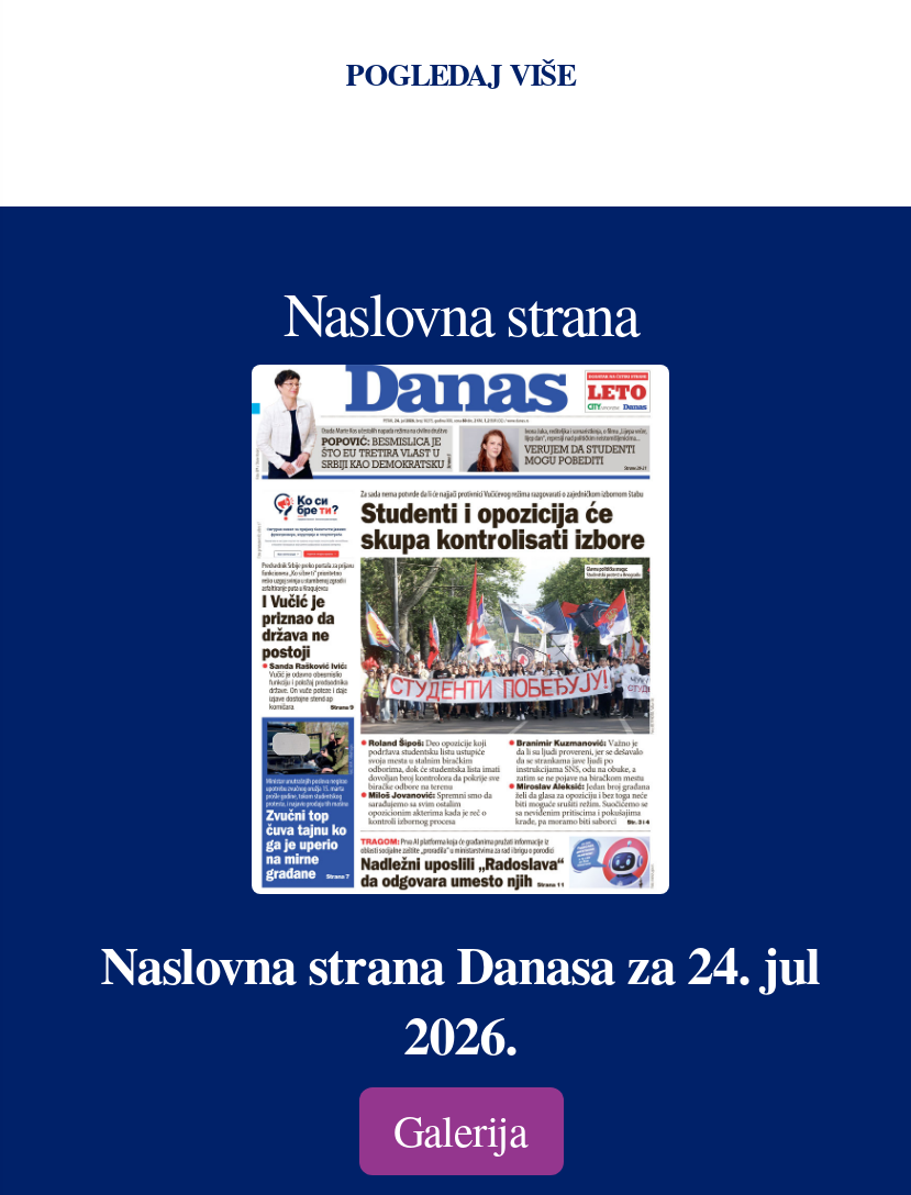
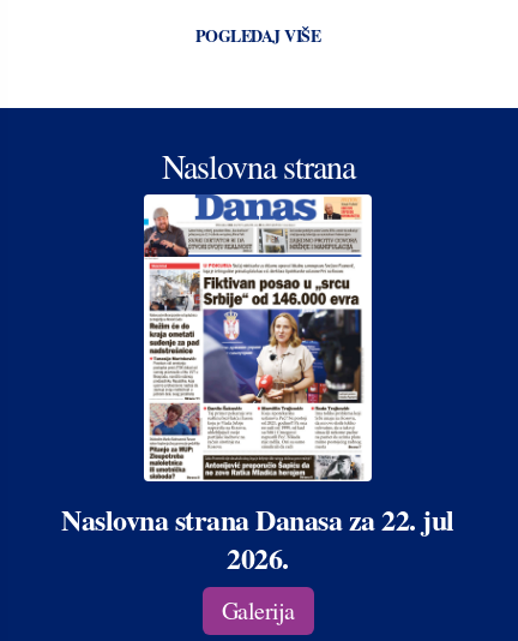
- [image]
- Naslovna strana Danasa za 24. jul
+ [image]
+ Naslovna strana Danasa za 22. jul
